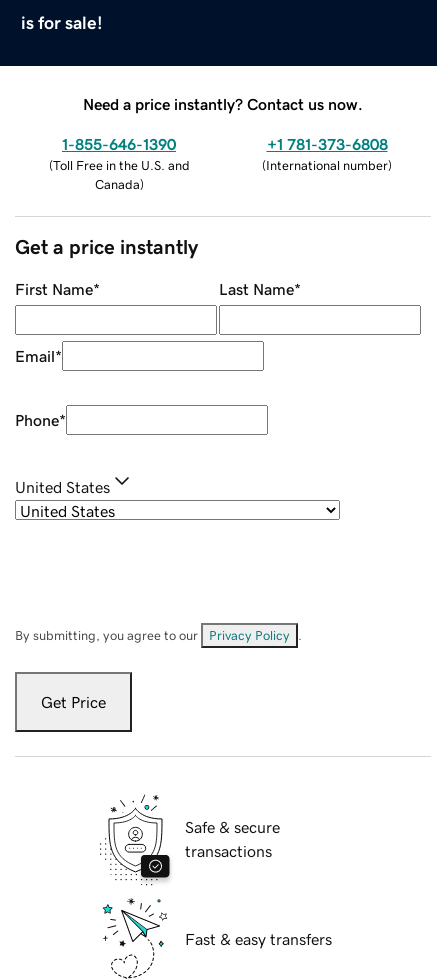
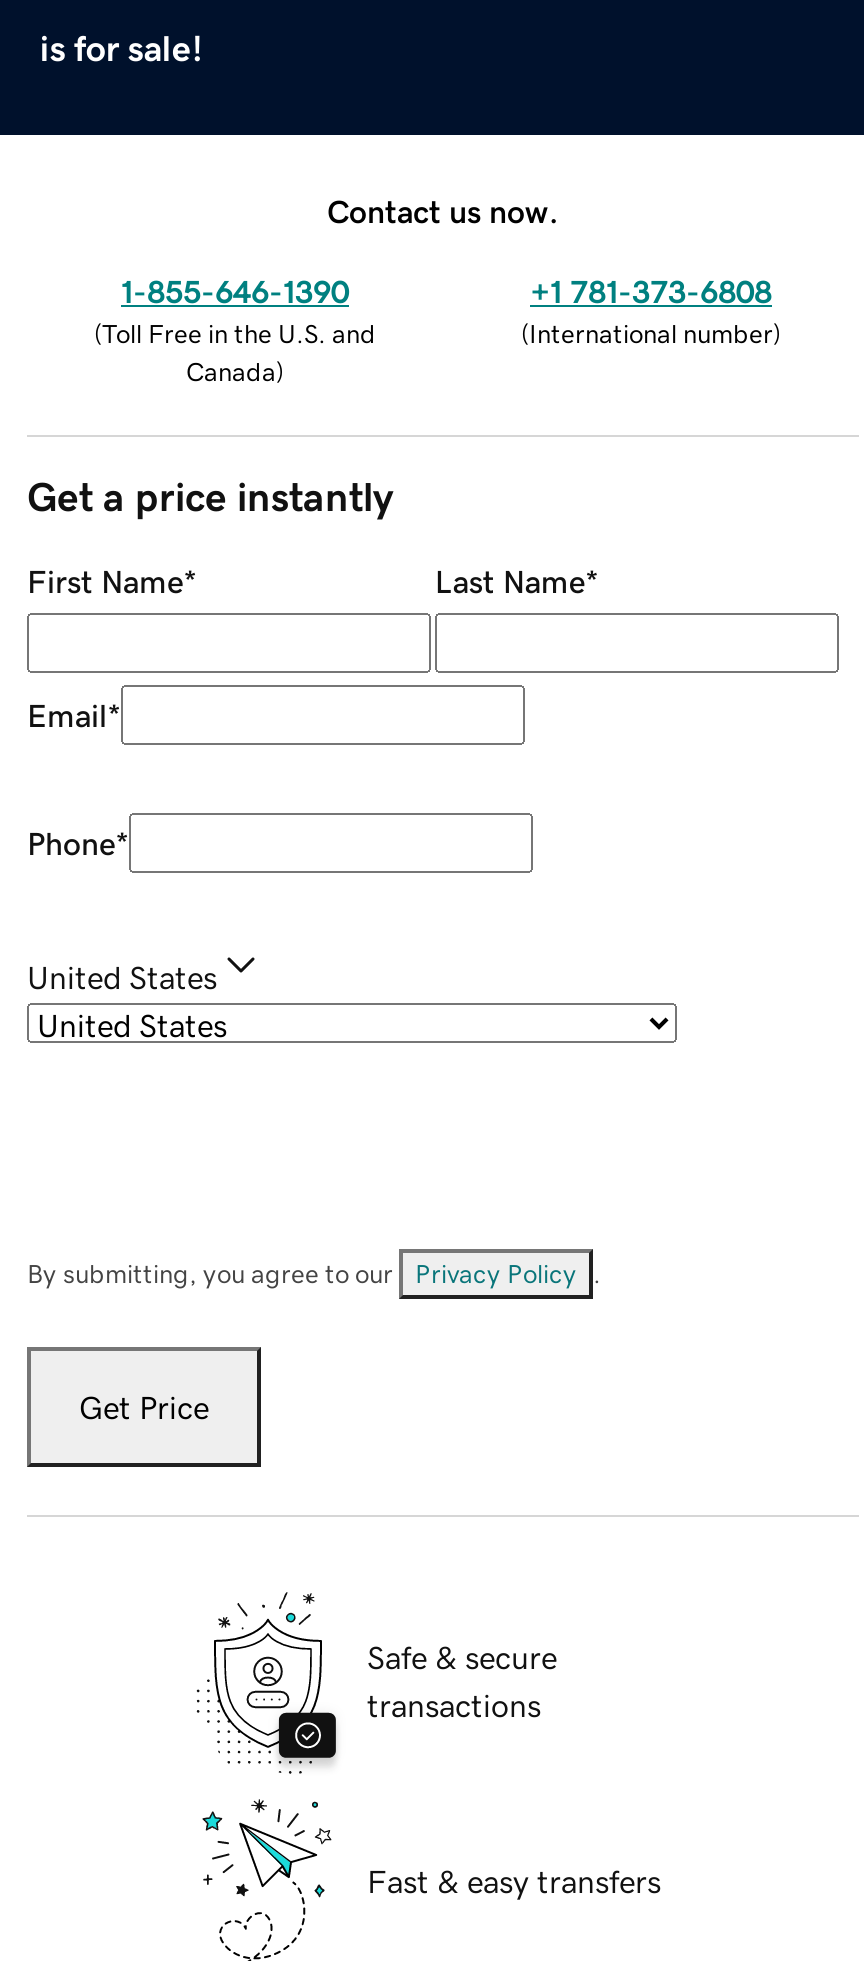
- Need a price instantly? Contact us now.
+ Contact us now.
